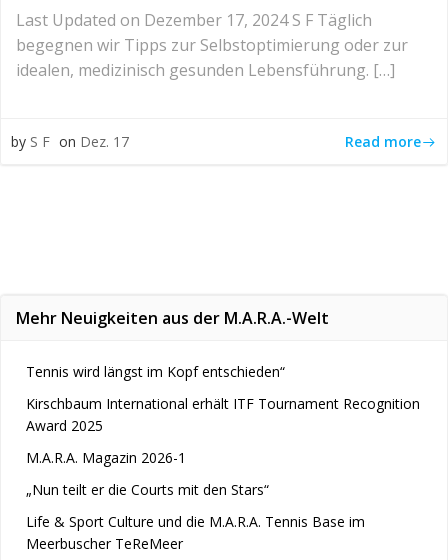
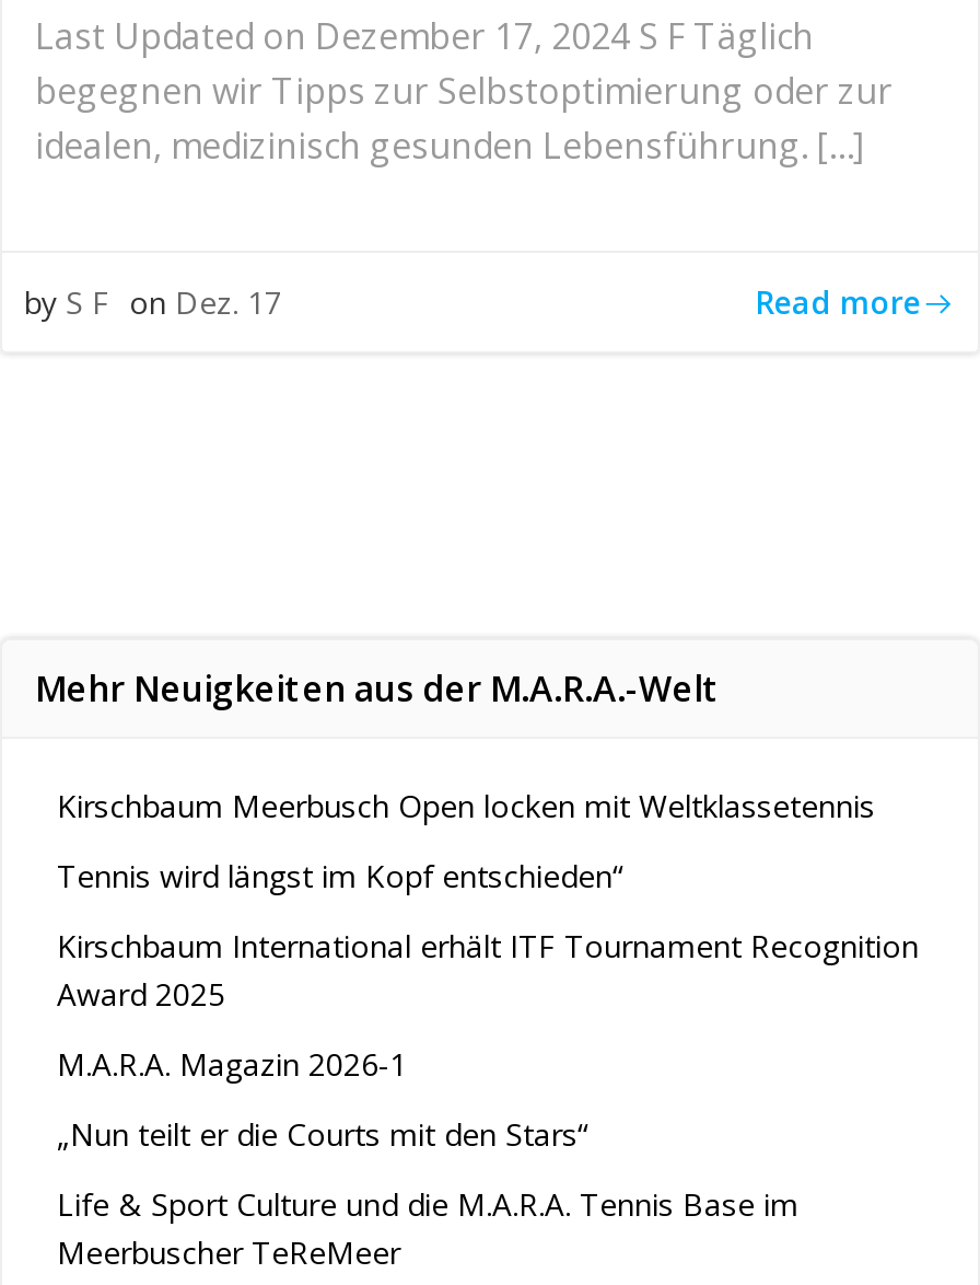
+ Kirschbaum Meerbusch Open locken mit Weltklassetennis
